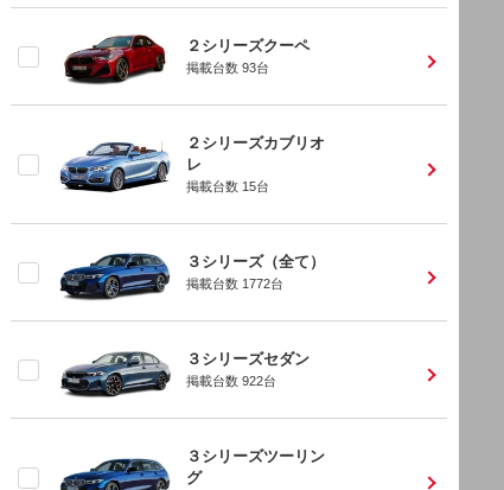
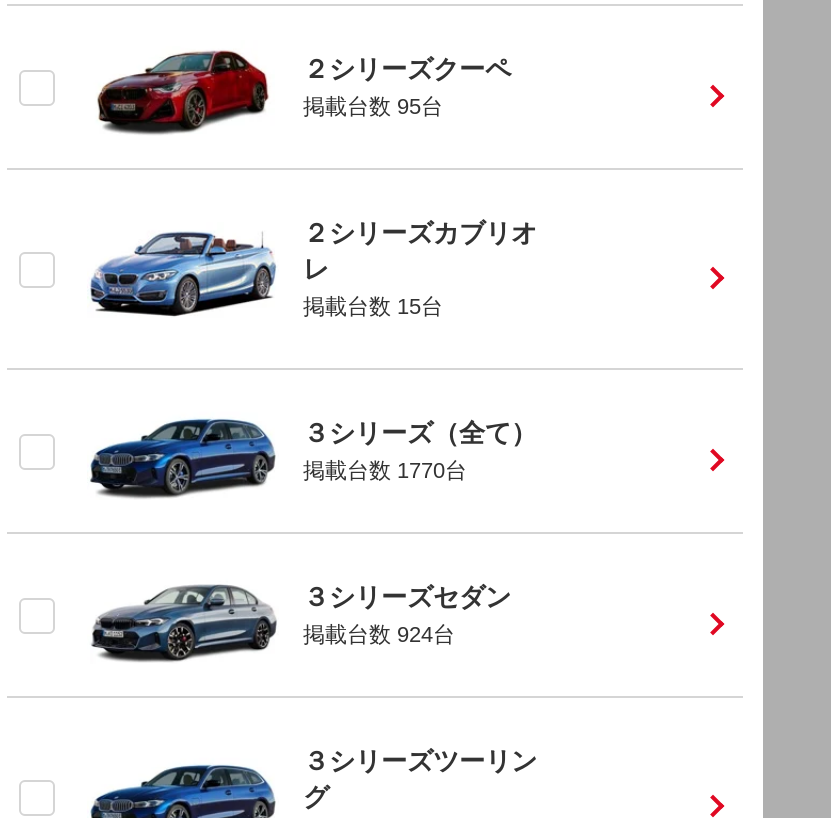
- 掲載台数93台
+ 掲載台数95台

- 掲載台数1772台
+ 掲載台数1770台

- 掲載台数922台
+ 掲載台数924台
